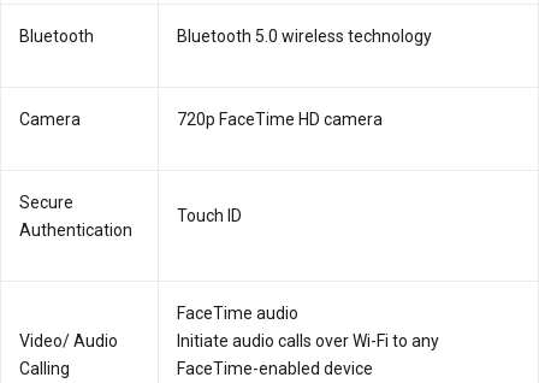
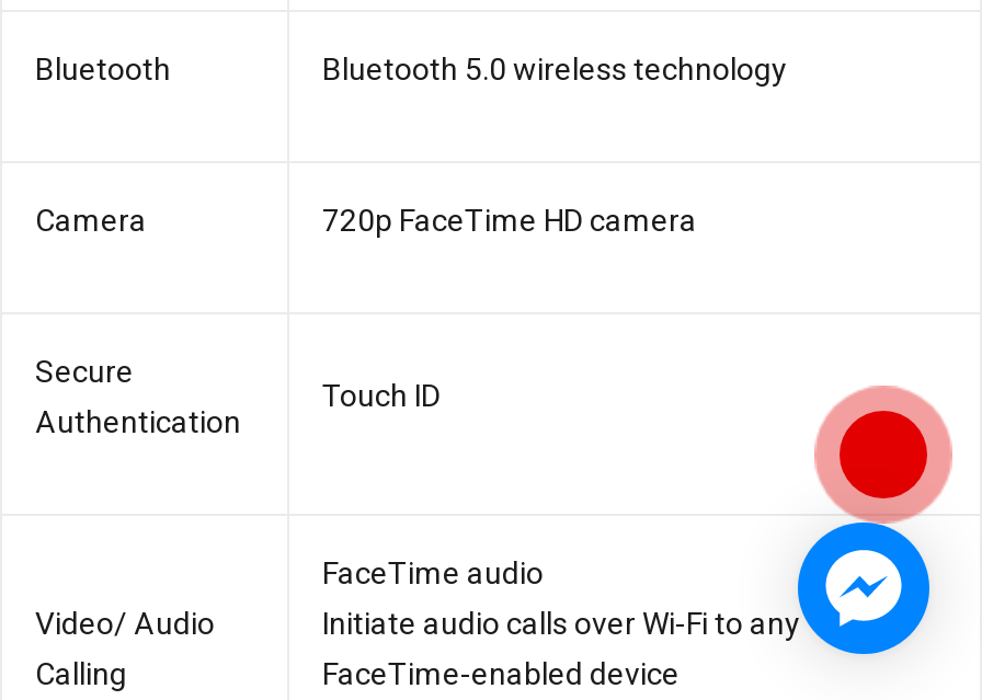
+ [image]
